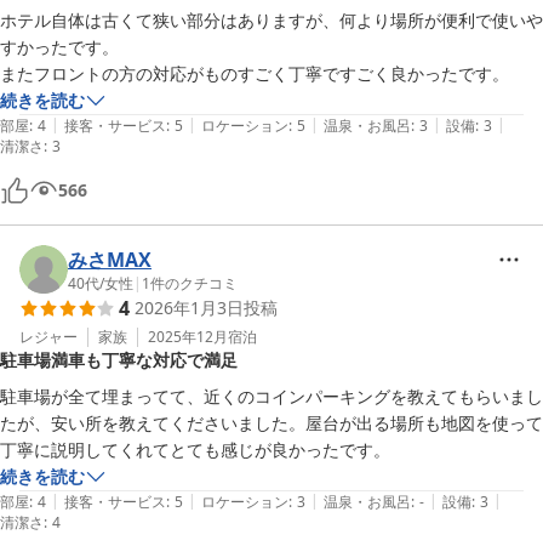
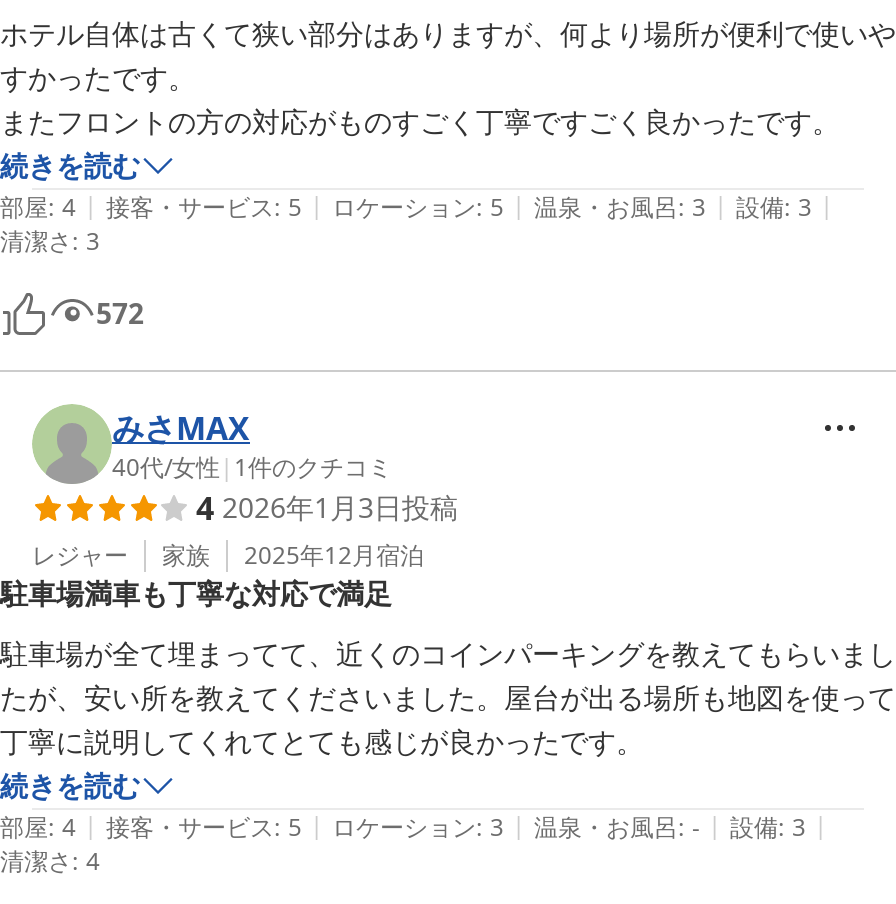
- 566
+ 572
